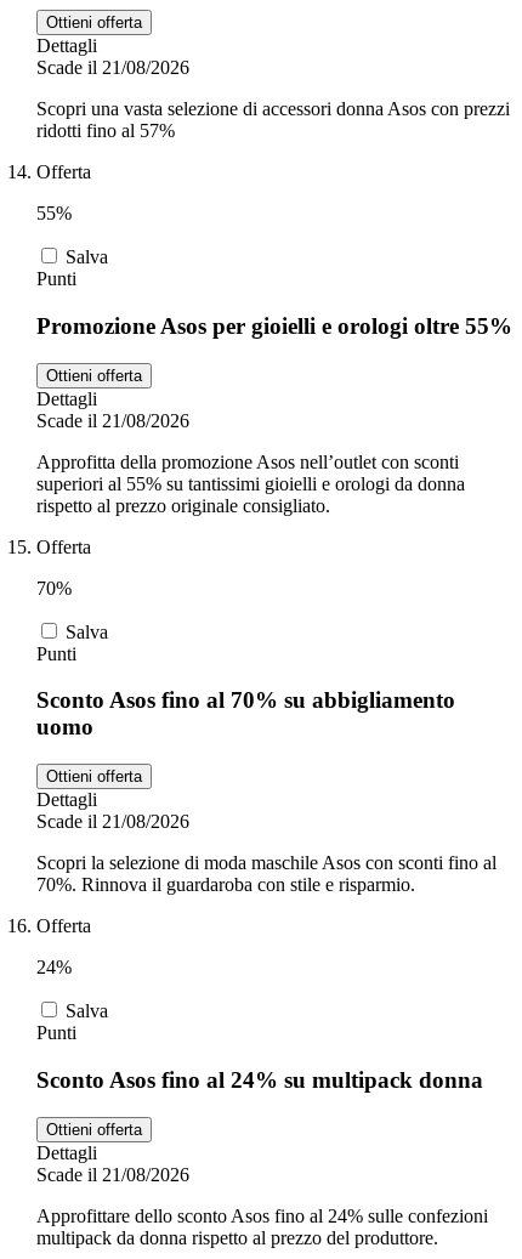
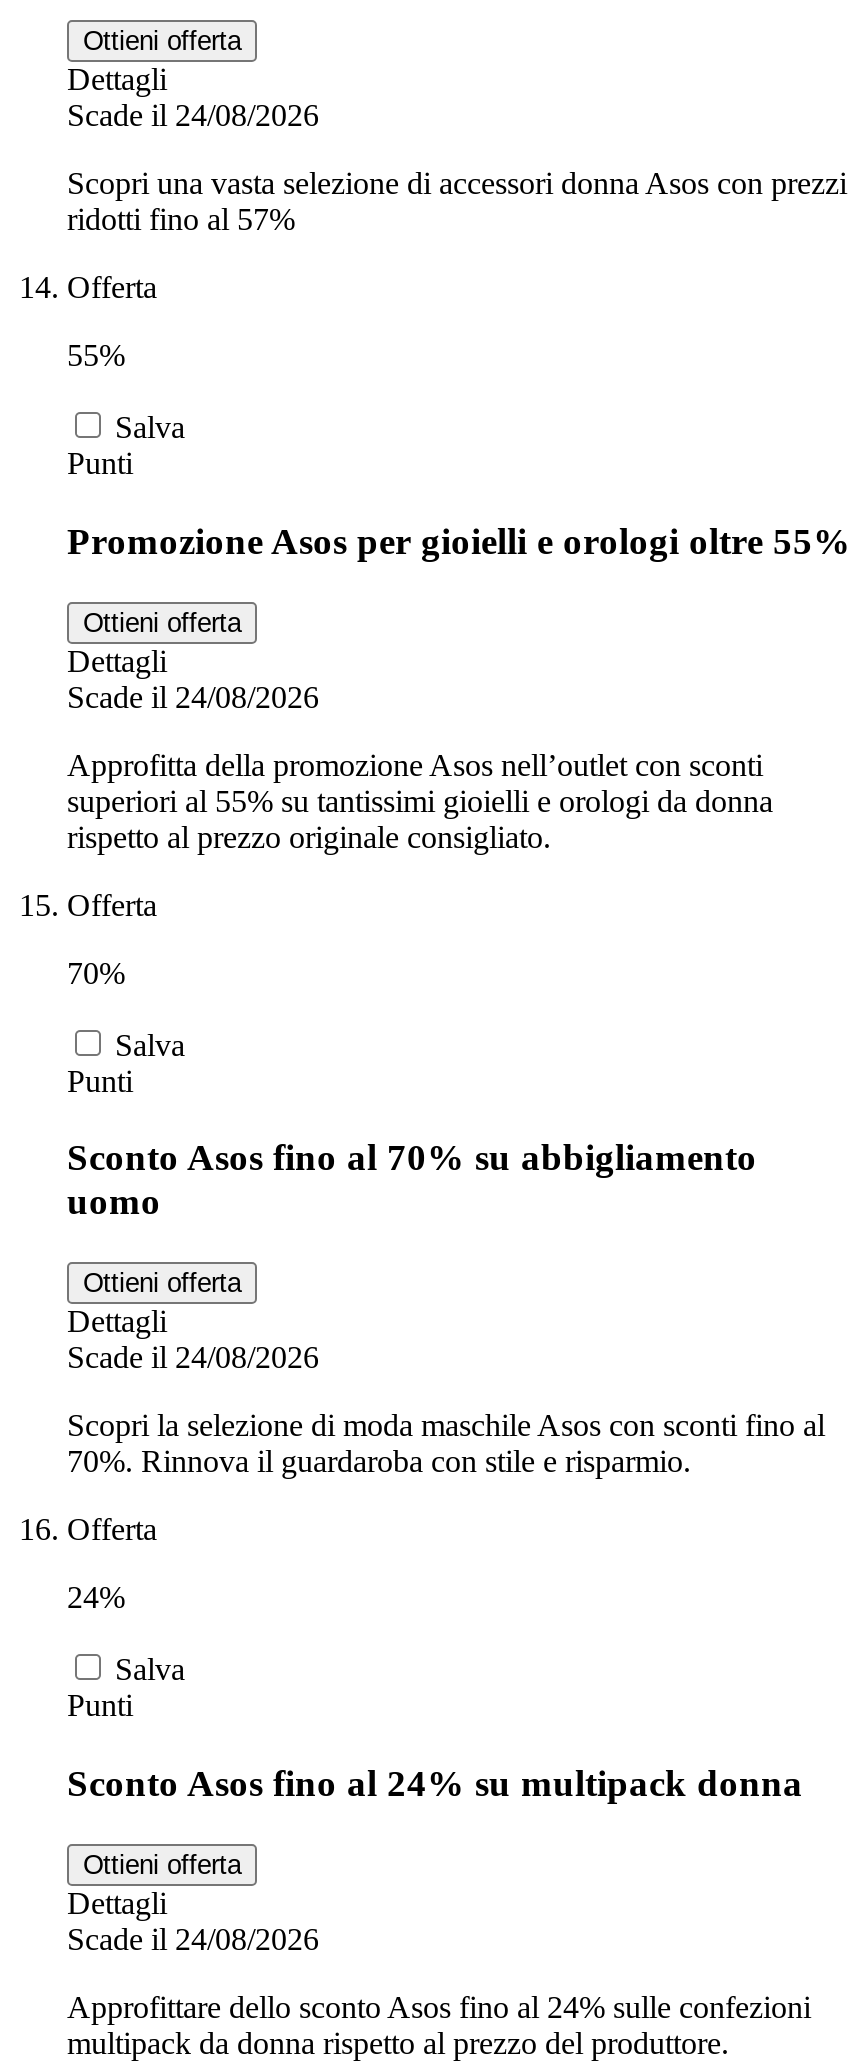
- Scade il 21/08/2026
+ Scade il 24/08/2026

- Scade il 21/08/2026
+ Scade il 24/08/2026

- Scade il 21/08/2026
+ Scade il 24/08/2026

- Scade il 21/08/2026
+ Scade il 24/08/2026
